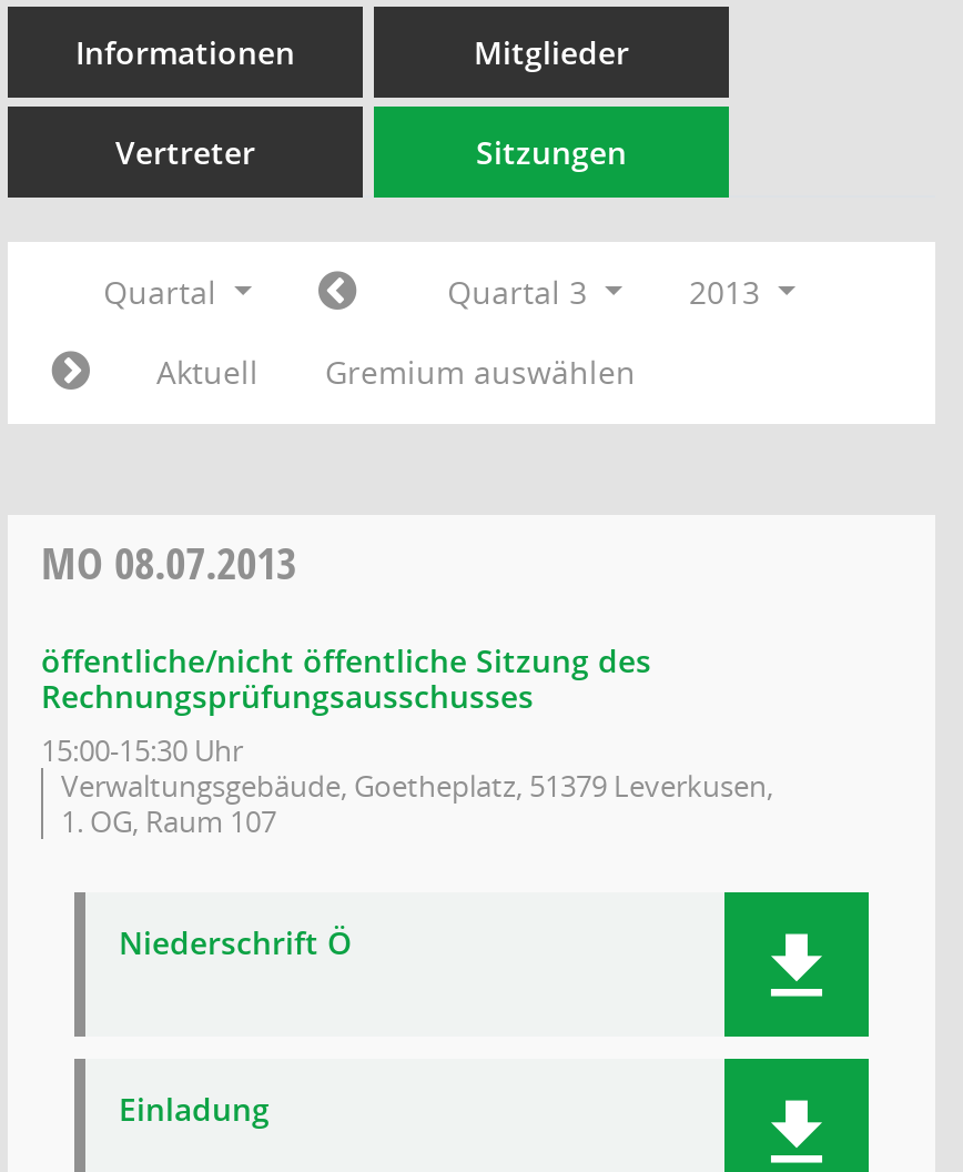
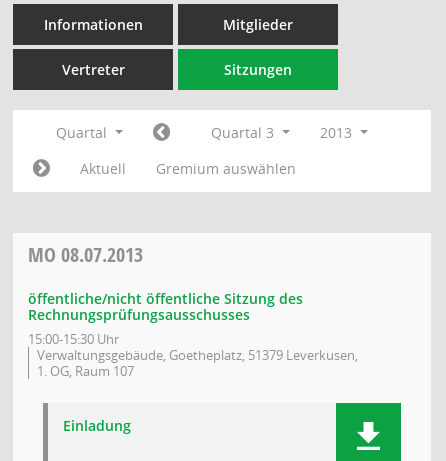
- Niederschrift Ö
